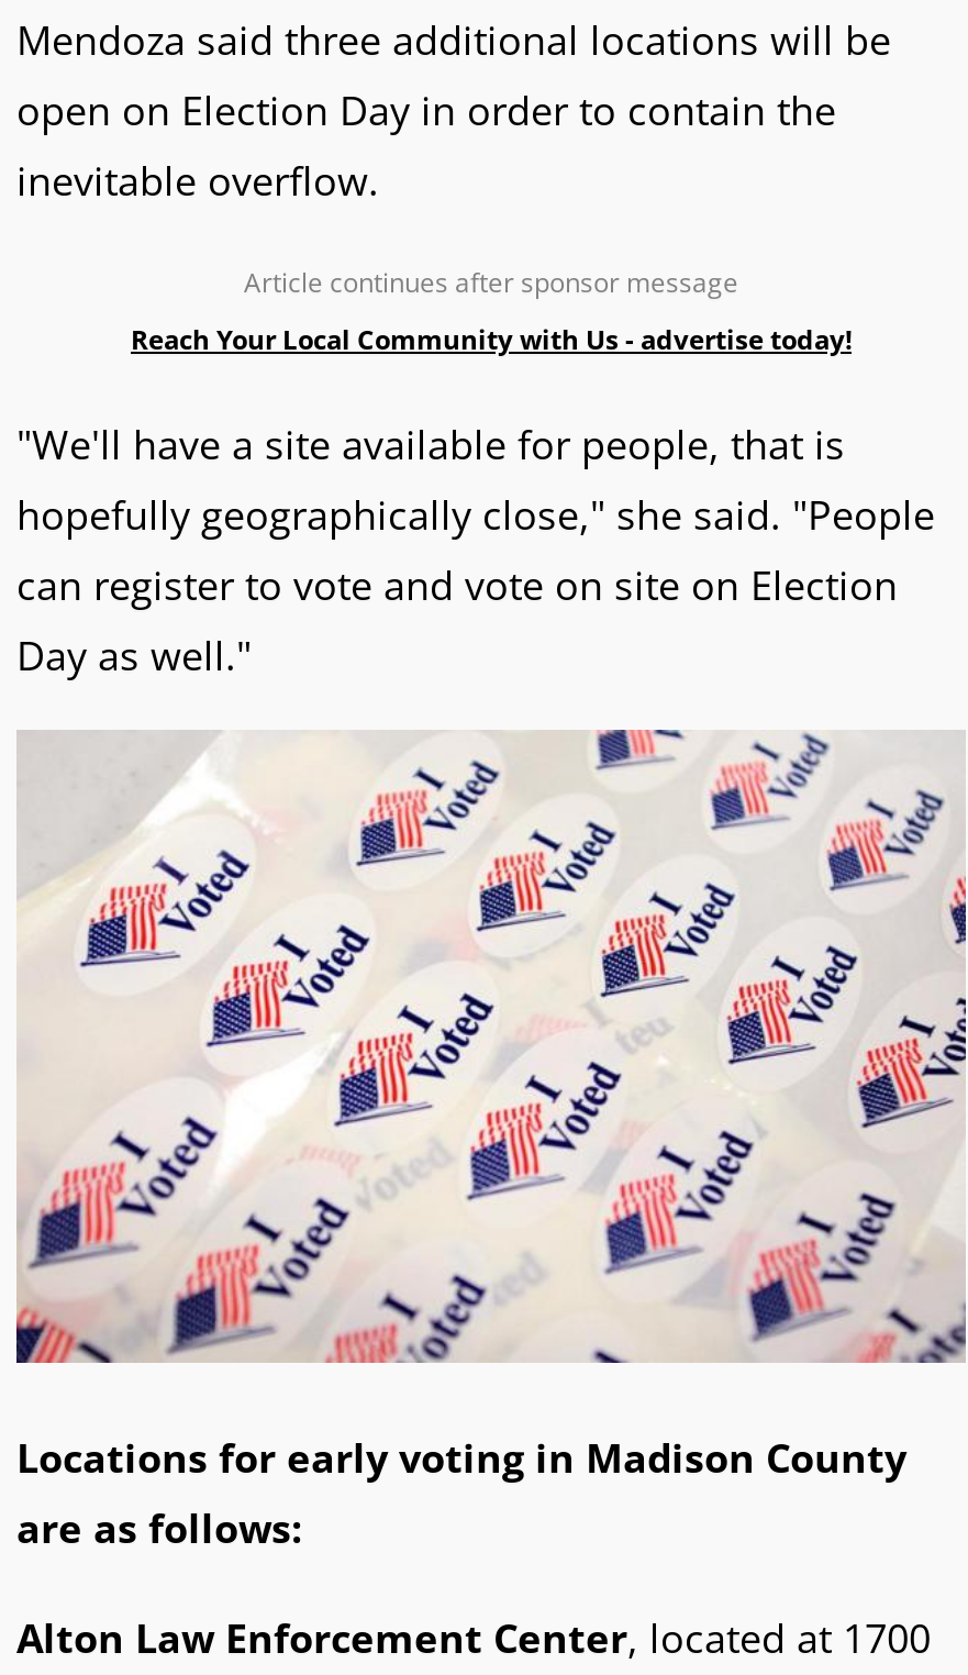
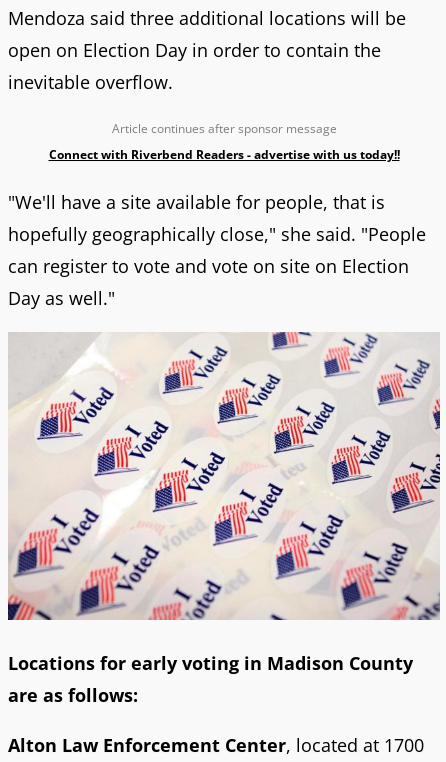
- Reach Your Local Community with Us - advertise today!
+ Connect with Riverbend Readers - advertise with us today!!
